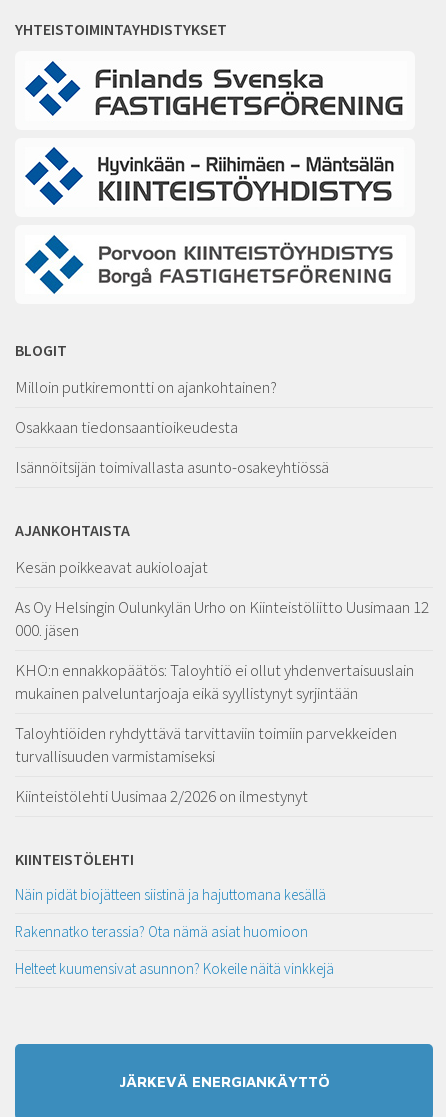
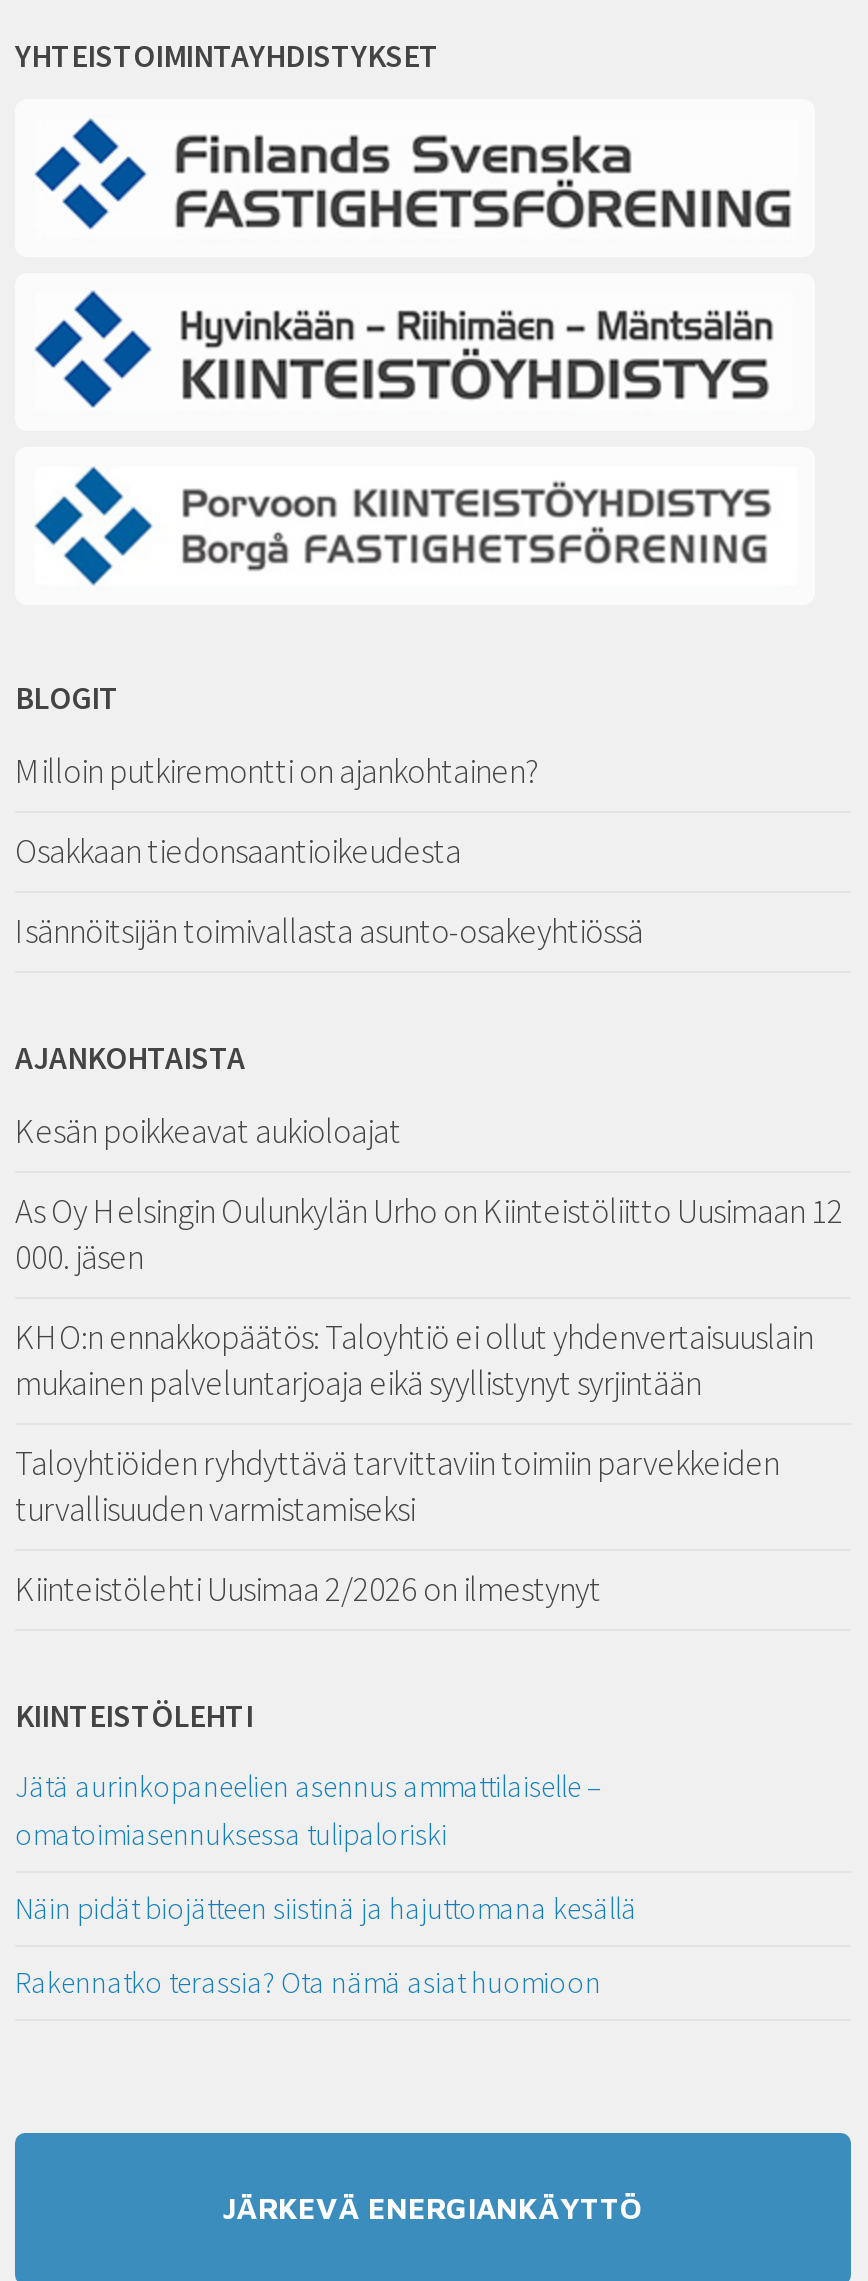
+ Jätä aurinkopaneelien asennus ammattilaiselle –
+ omatoimiasennuksessa tulipaloriski

moved down: Näin pidät biojätteen siistinä ja hajuttomana kesällä | Rakennatko terassia? Ota nämä asiat huomioon

- Helteet kuumensivat asunnon? Kokeile näitä vinkkejä
